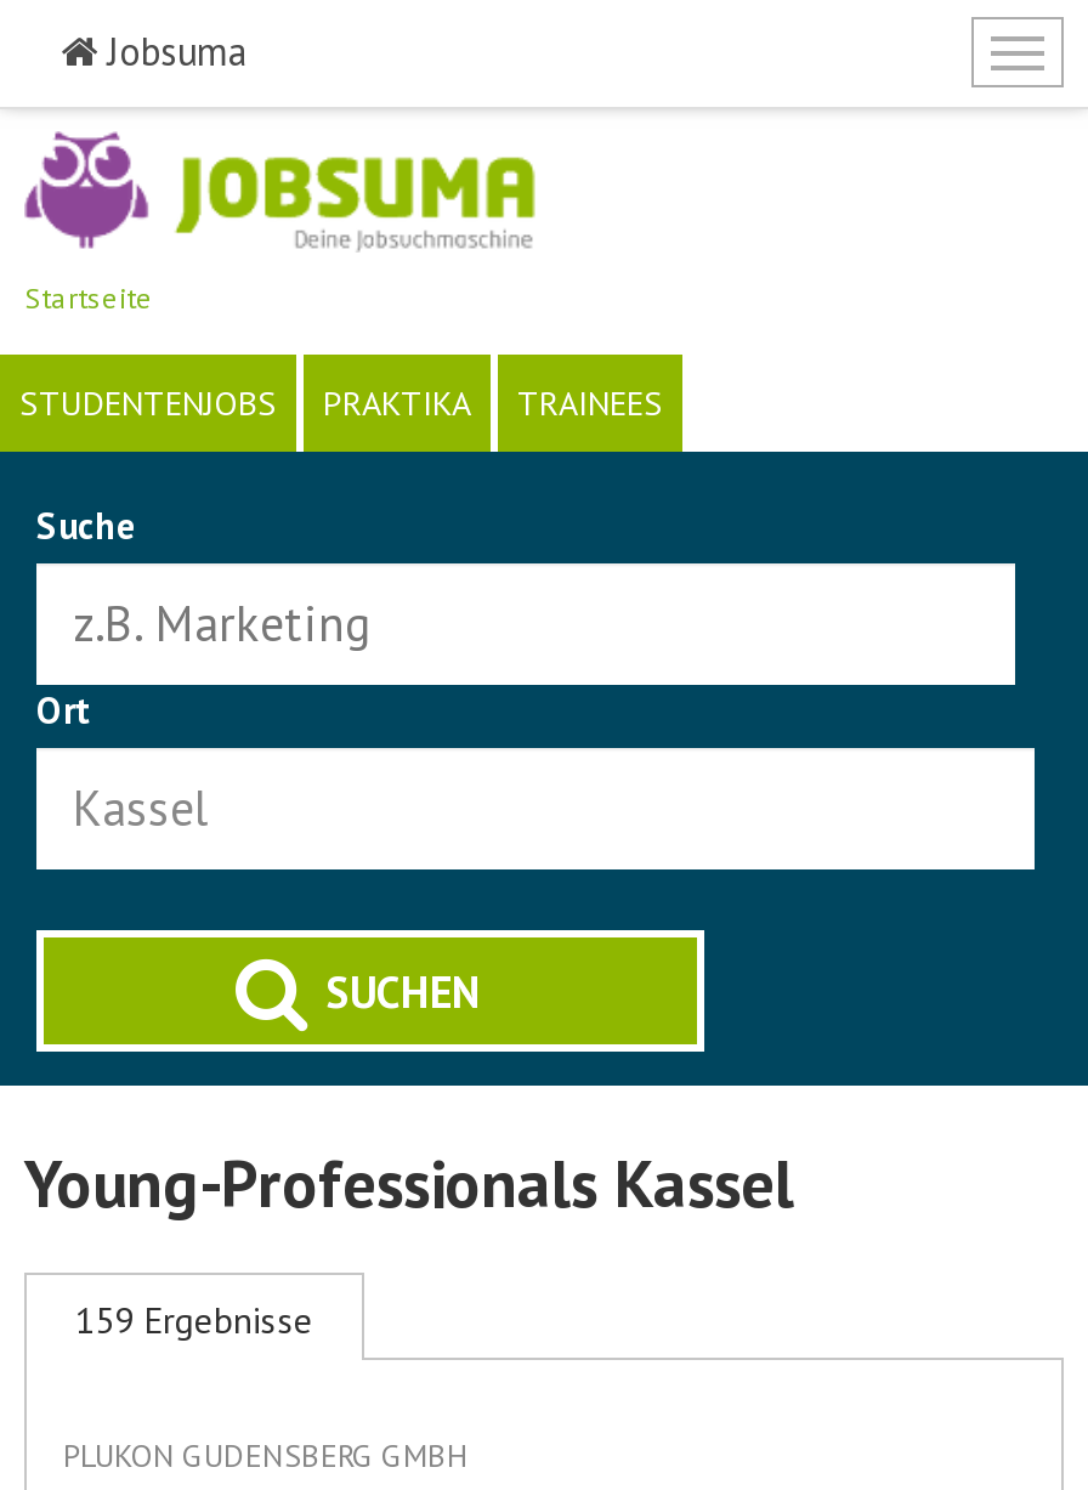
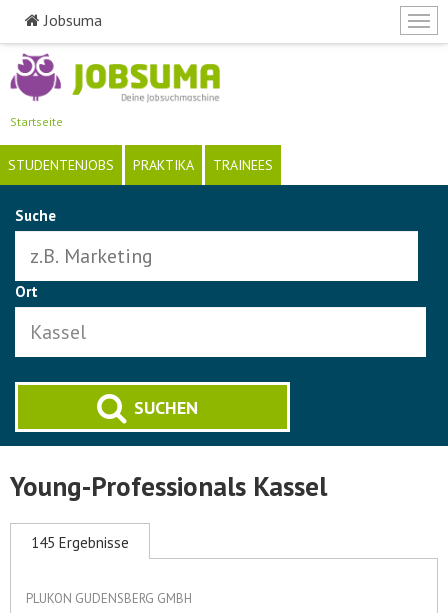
- 159 Ergebnisse
+ 145 Ergebnisse
